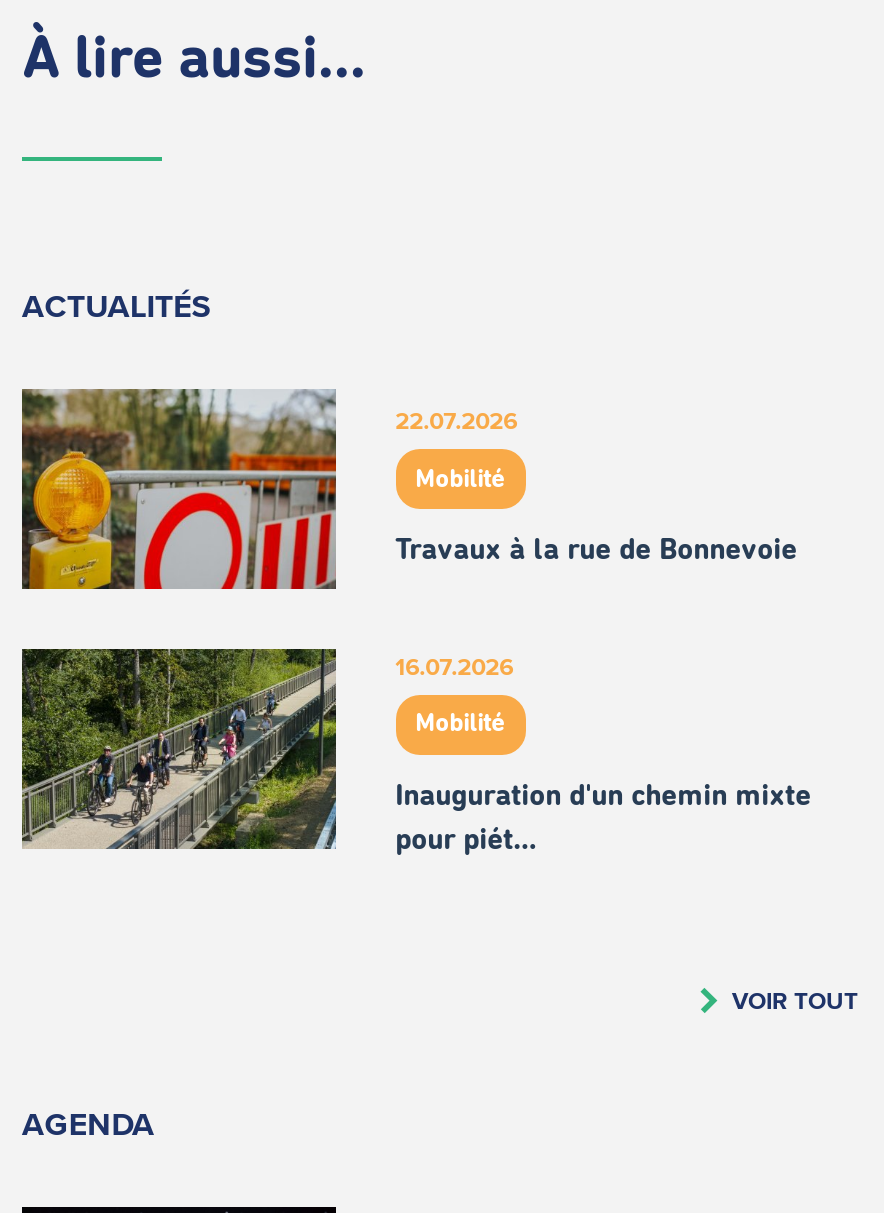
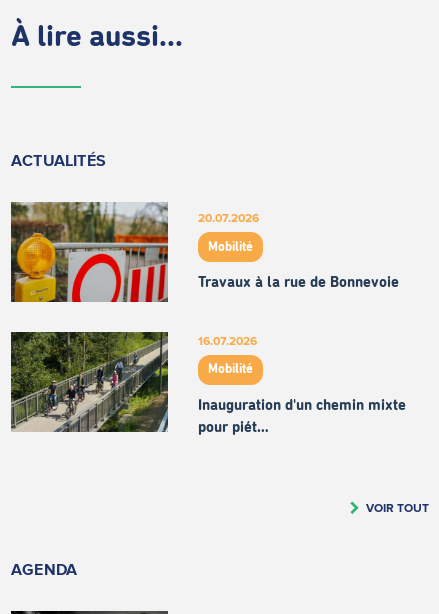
- 22.07.2026
+ 20.07.2026
